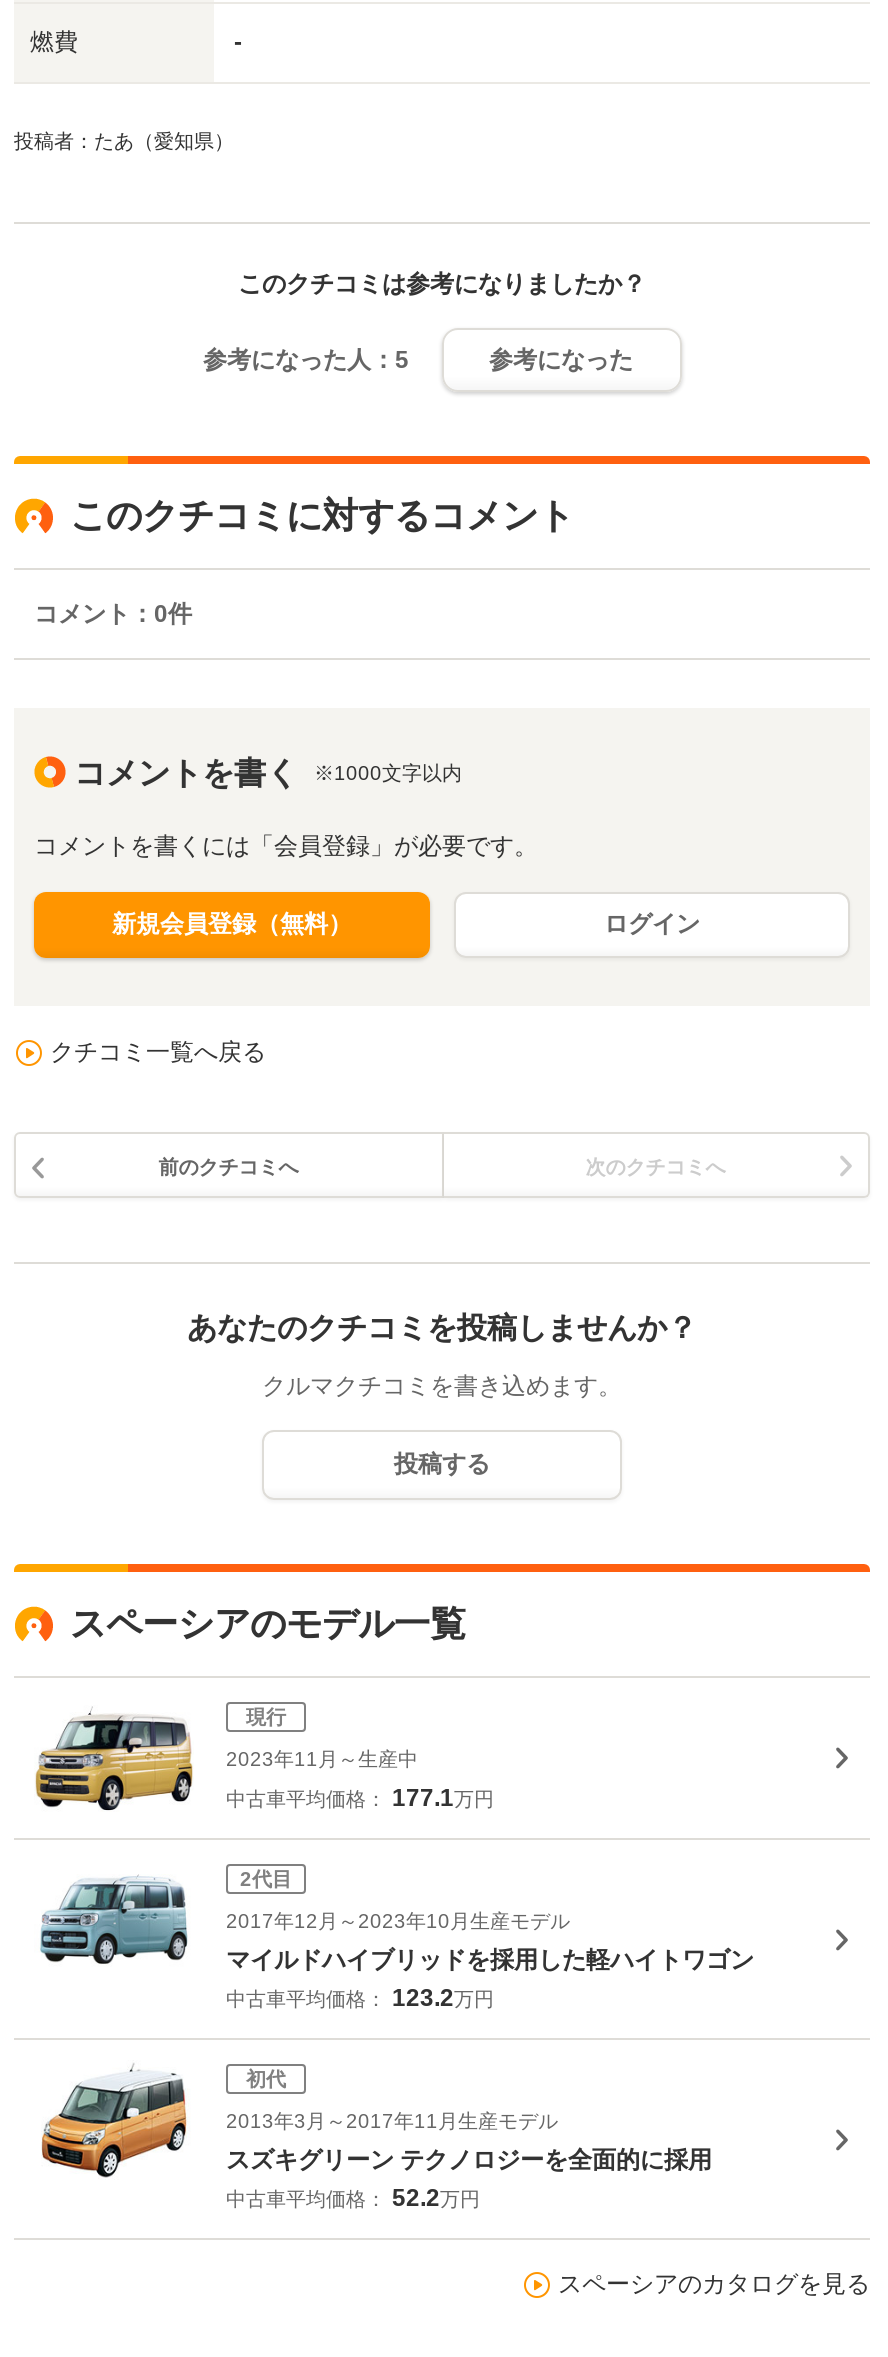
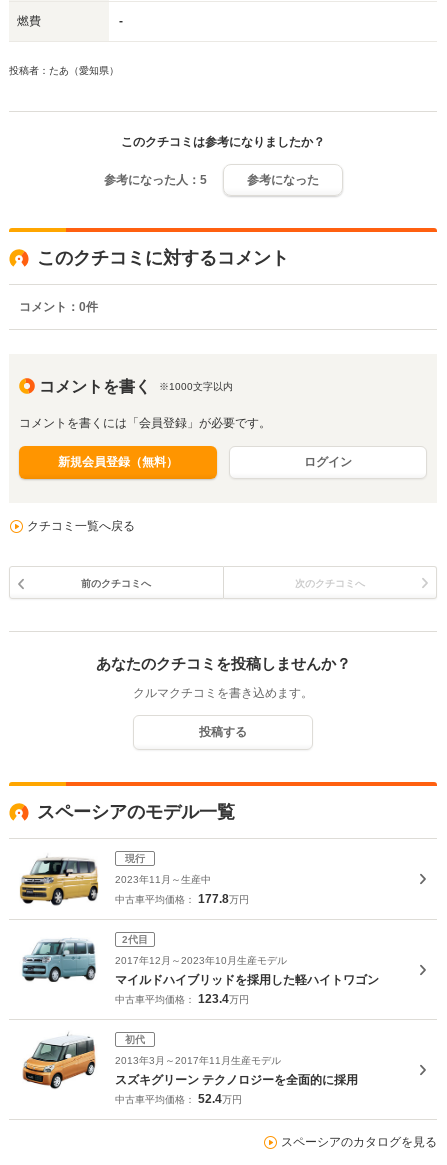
- 中古車平均価格：177.1万円
+ 中古車平均価格：177.8万円

- 中古車平均価格：123.2万円
+ 中古車平均価格：123.4万円

- 中古車平均価格：52.2万円
+ 中古車平均価格：52.4万円
